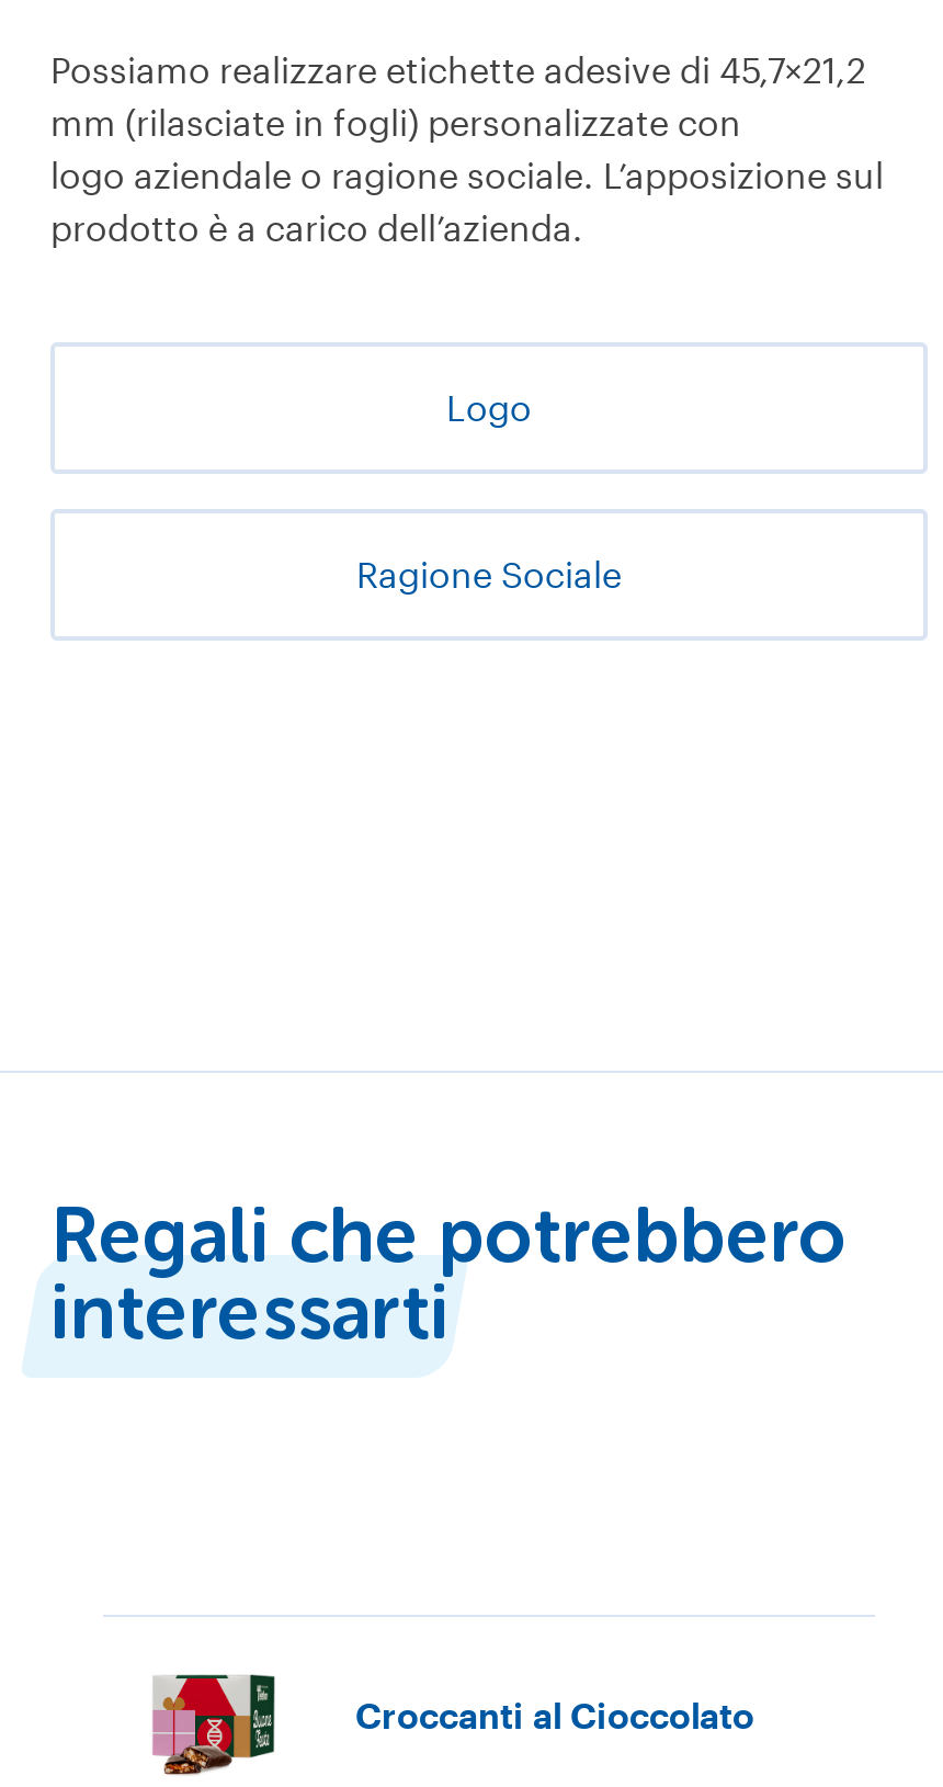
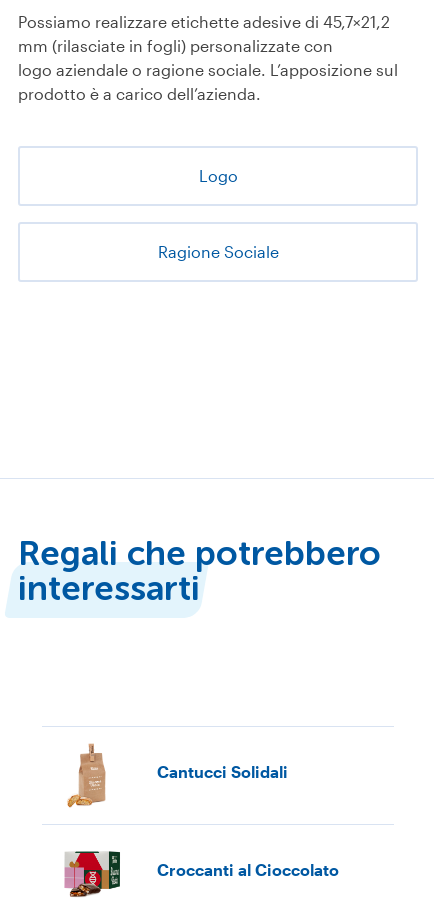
+ [image]

+ Cantucci Solidali
